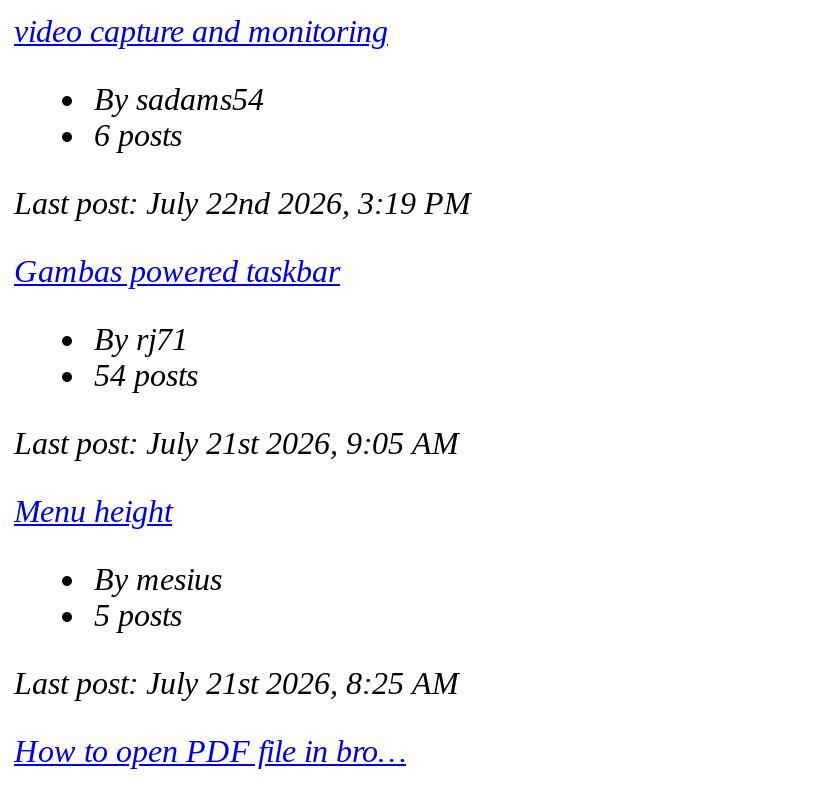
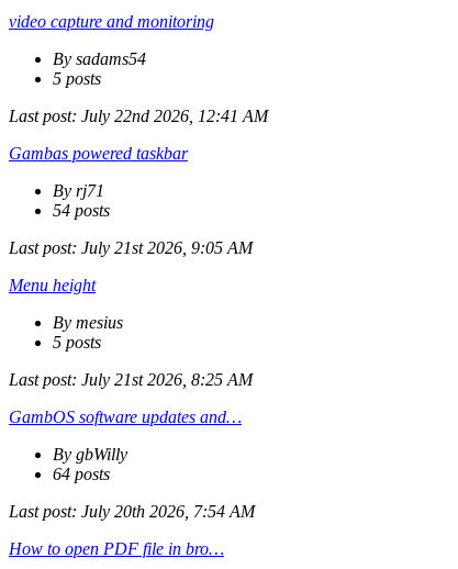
- 6 posts
+ 5 posts

- Last post: July 22nd 2026, 3:19 PM
+ Last post: July 22nd 2026, 12:41 AM

+ GambOS software updates and…
+ By gbWilly
+ 64 posts
+ Last post: July 20th 2026, 7:54 AM
